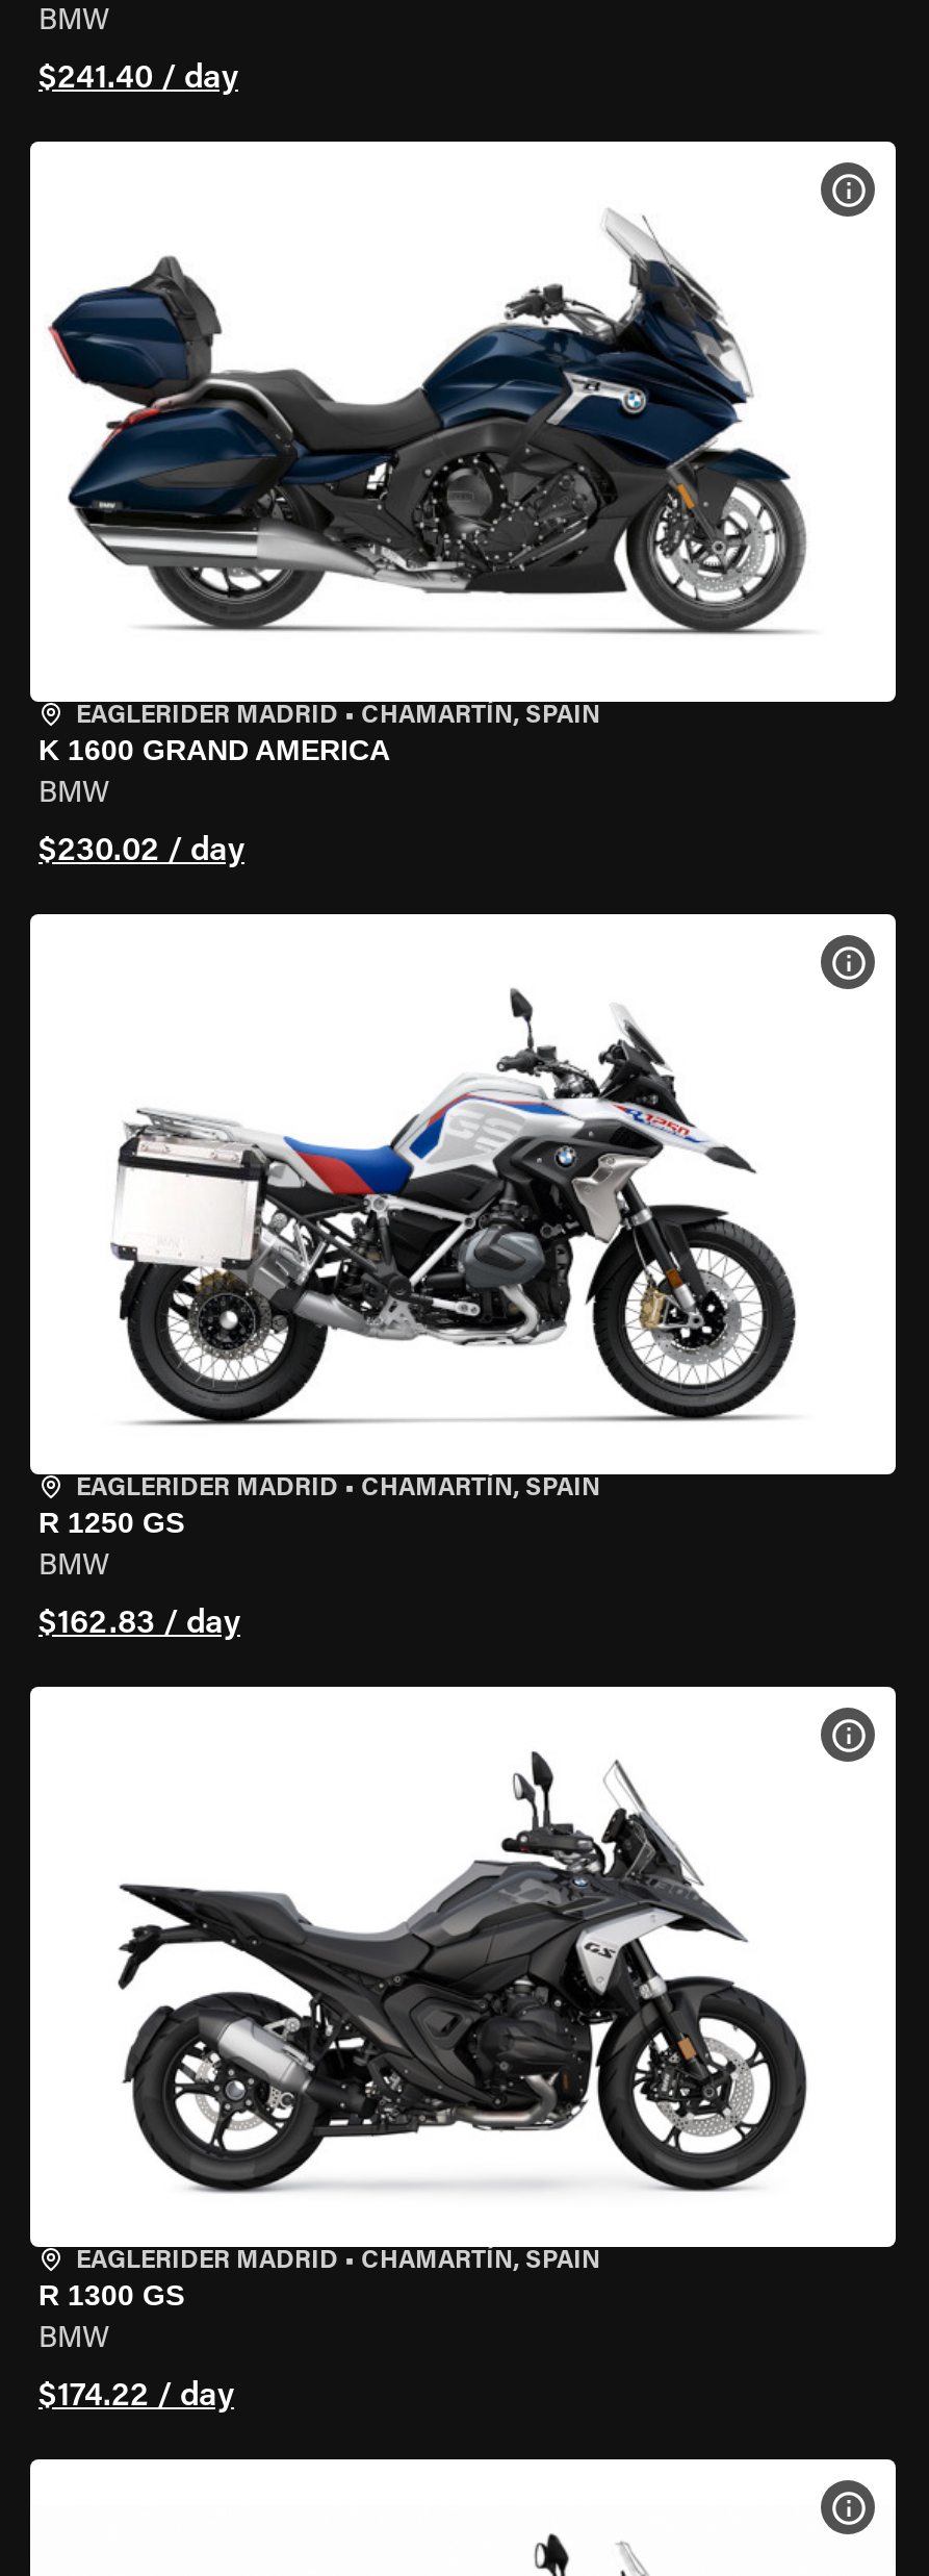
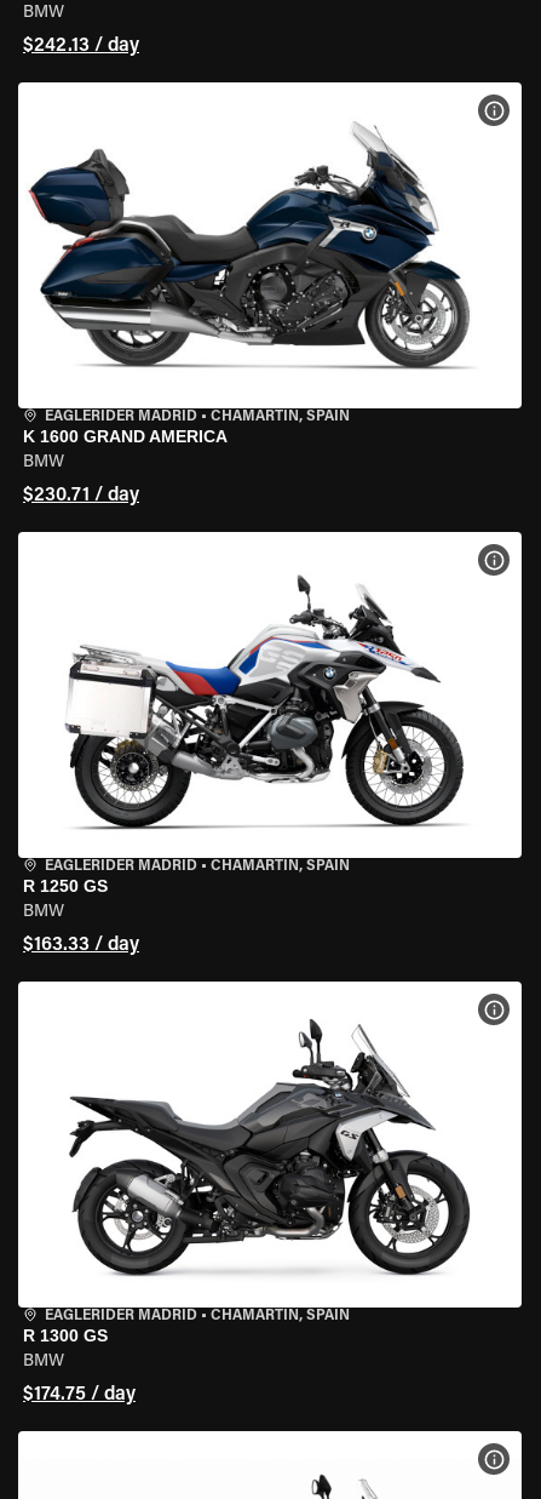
- $241.40 / day
+ $242.13 / day

- $230.02 / day
+ $230.71 / day

- $162.83 / day
+ $163.33 / day

- $174.22 / day
+ $174.75 / day
